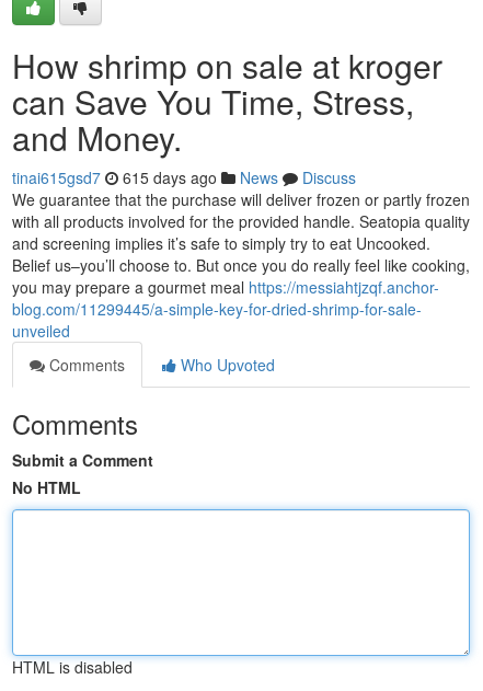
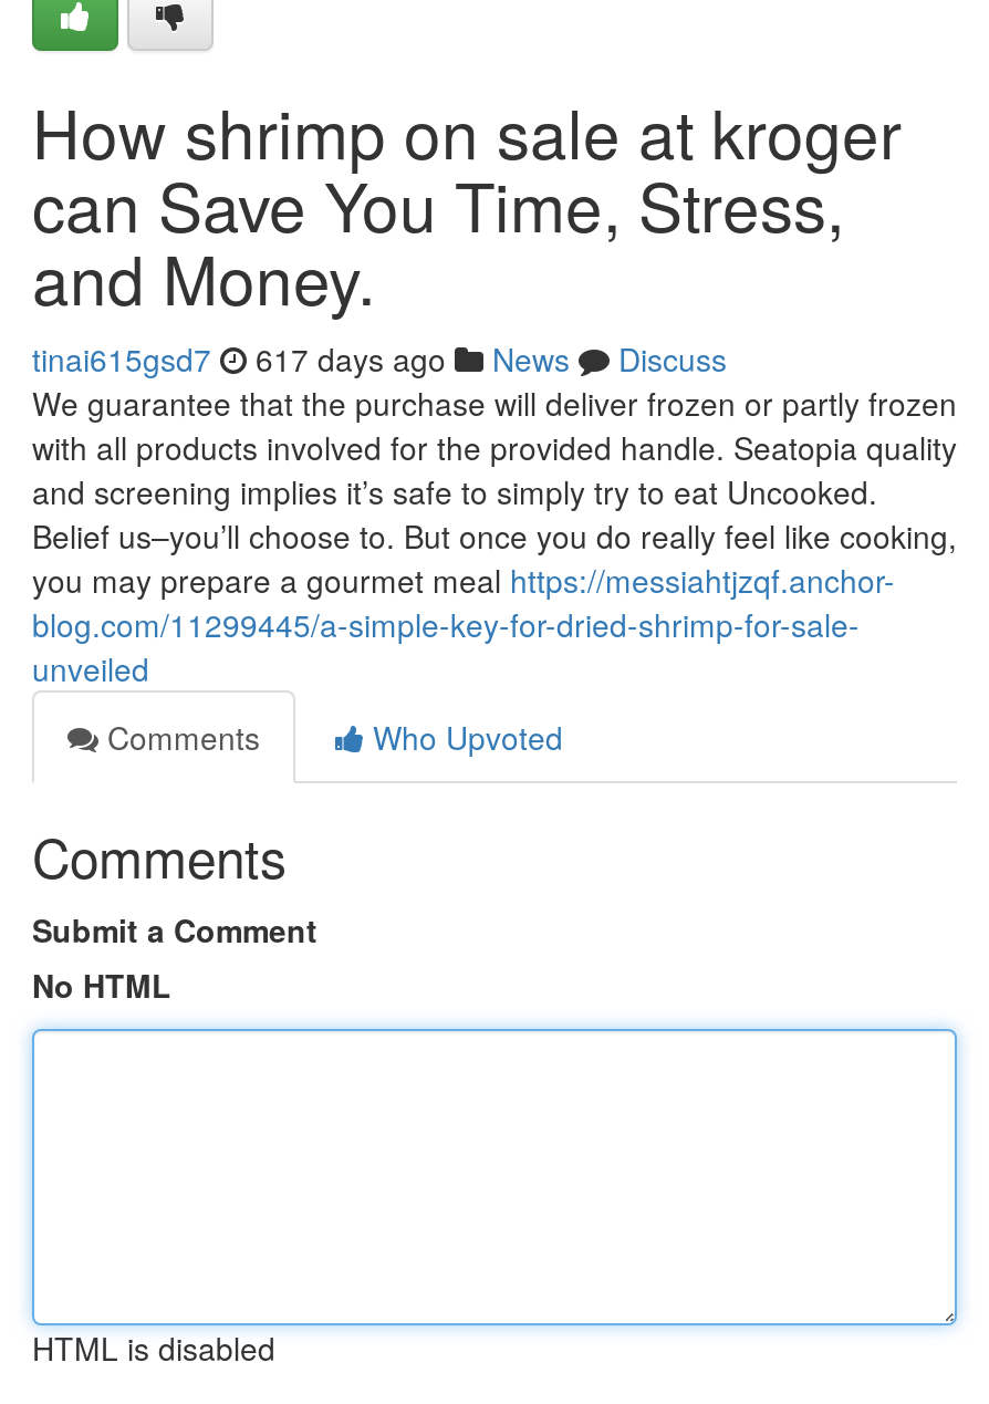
- tinai615gsd7 615 days ago News Discuss
+ tinai615gsd7 617 days ago News Discuss
